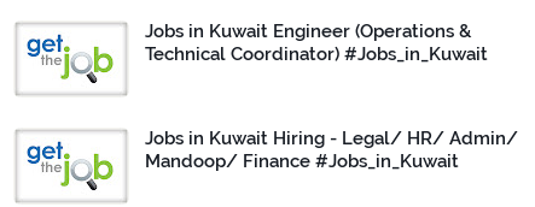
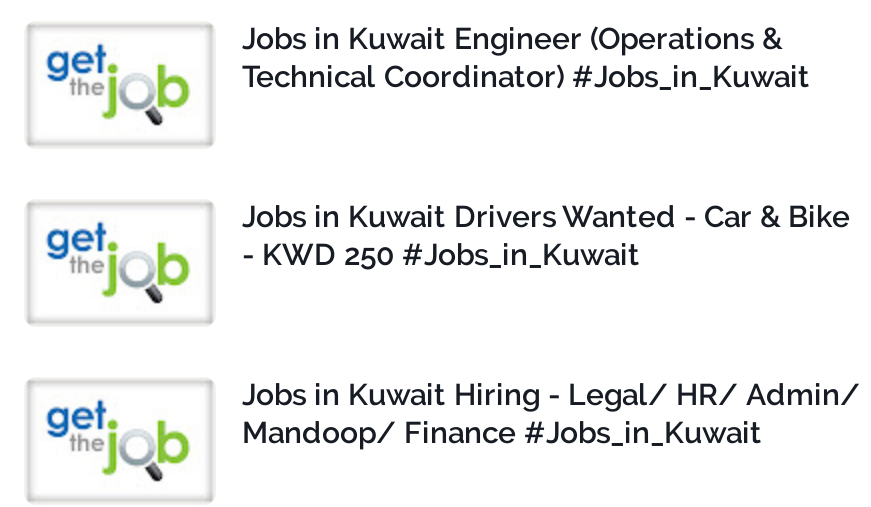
+ Jobs in Kuwait Drivers Wanted - Car & Bike
+ - KWD 250 #Jobs_in_Kuwait
